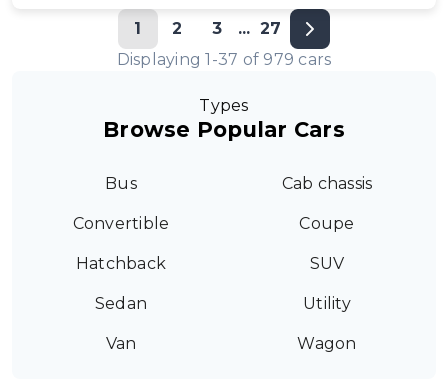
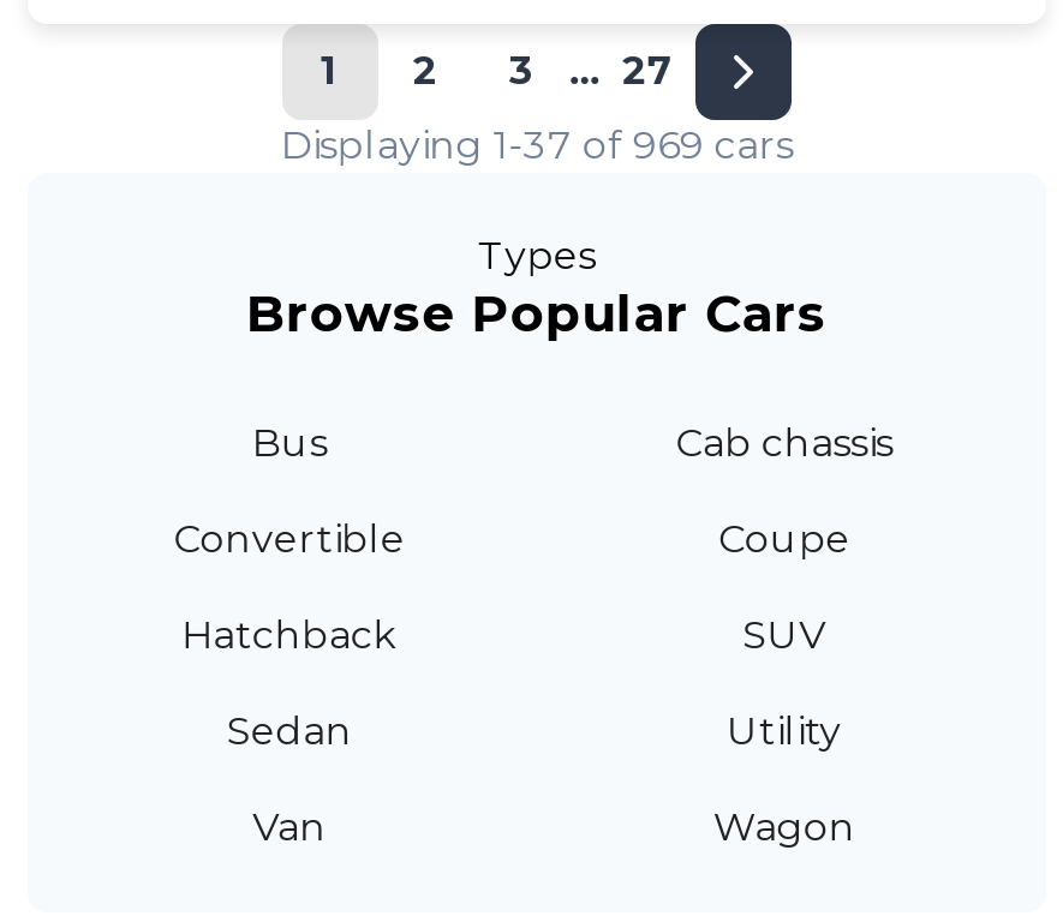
- Displaying 1-37 of 979 cars
+ Displaying 1-37 of 969 cars
